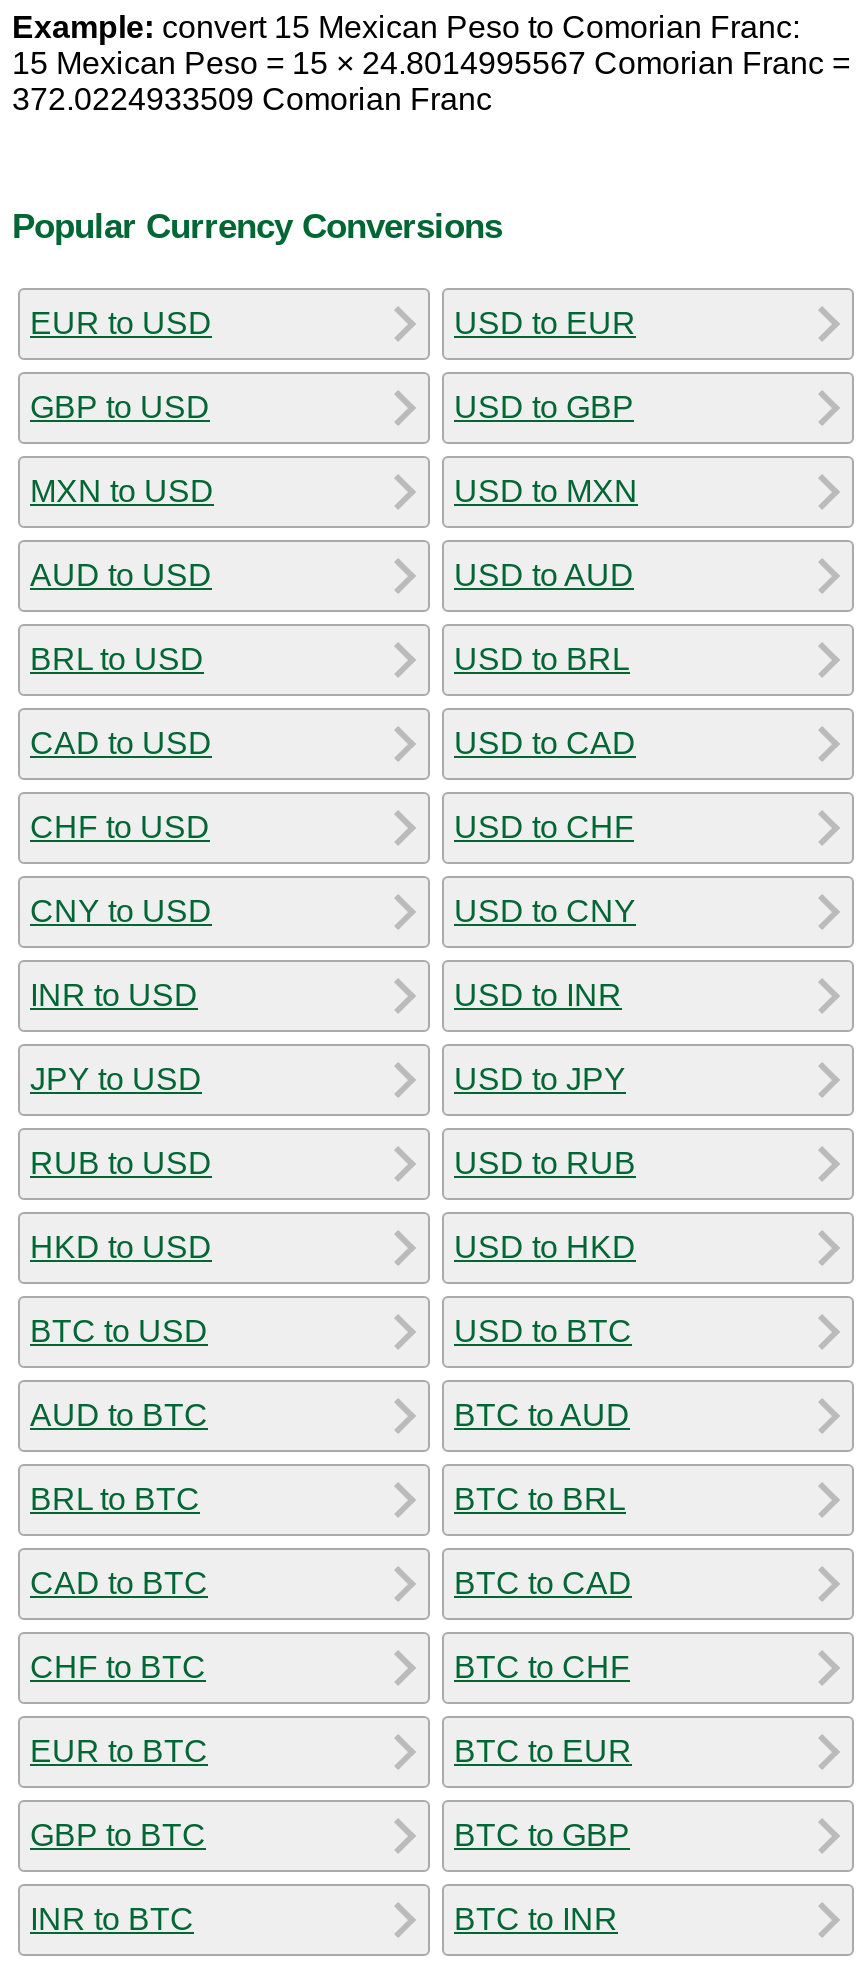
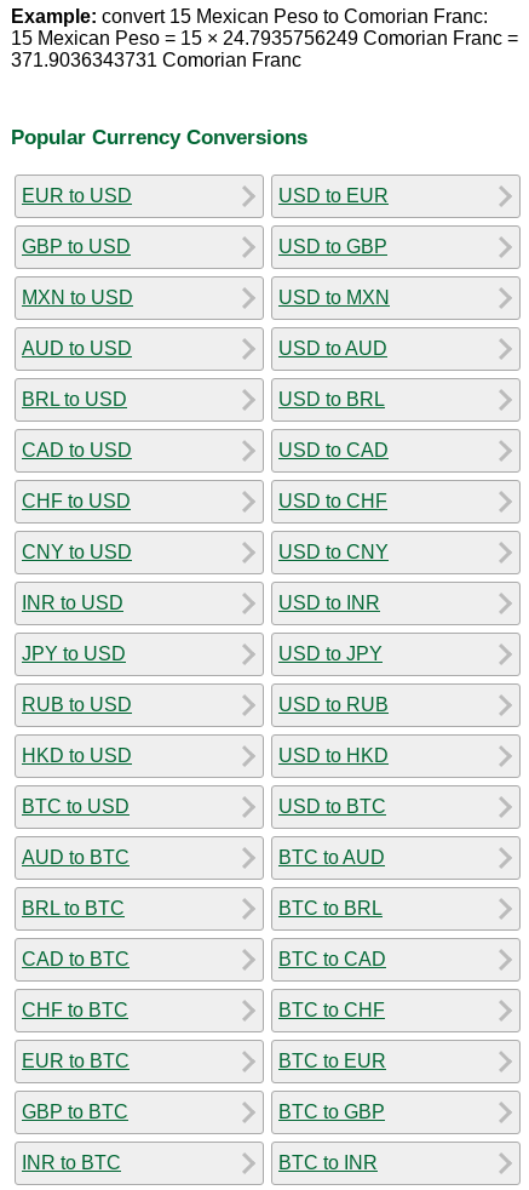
- 15 Mexican Peso = 15 × 24.8014995567 Comorian Franc =
+ 15 Mexican Peso = 15 × 24.7935756249 Comorian Franc =

- 372.0224933509 Comorian Franc
+ 371.9036343731 Comorian Franc
